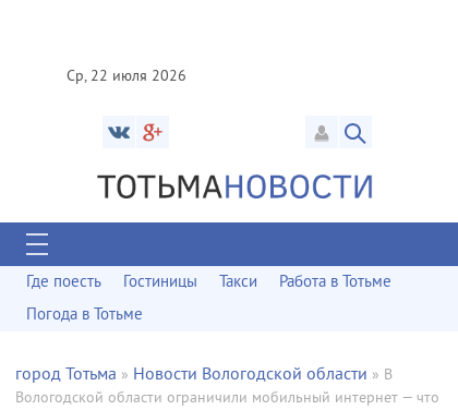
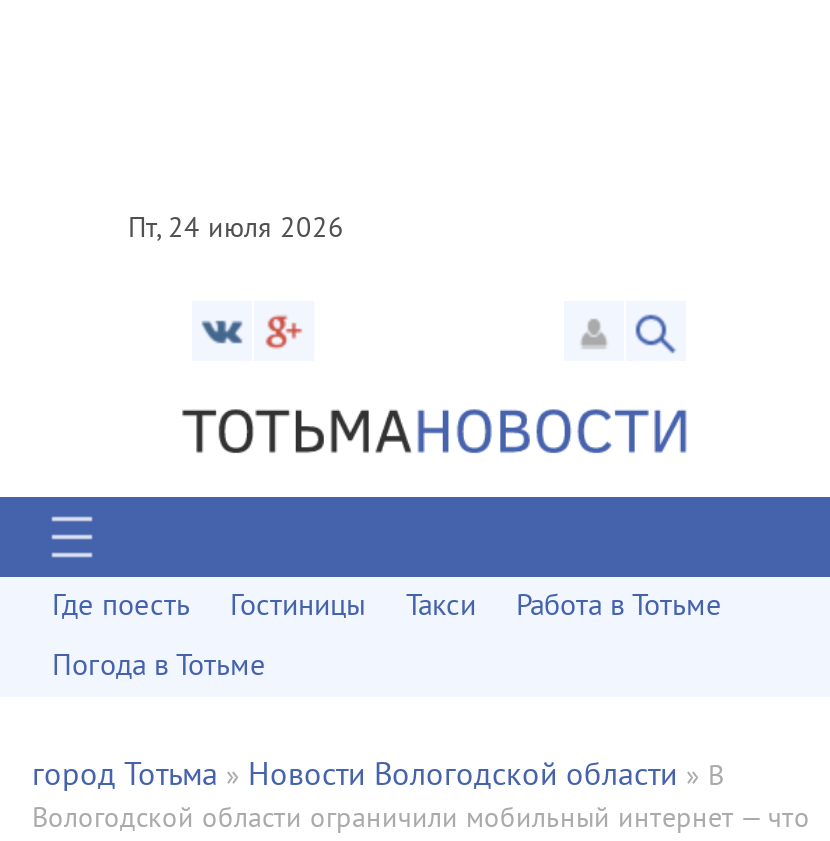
- Ср, 22 июля 2026
+ Пт, 24 июля 2026
